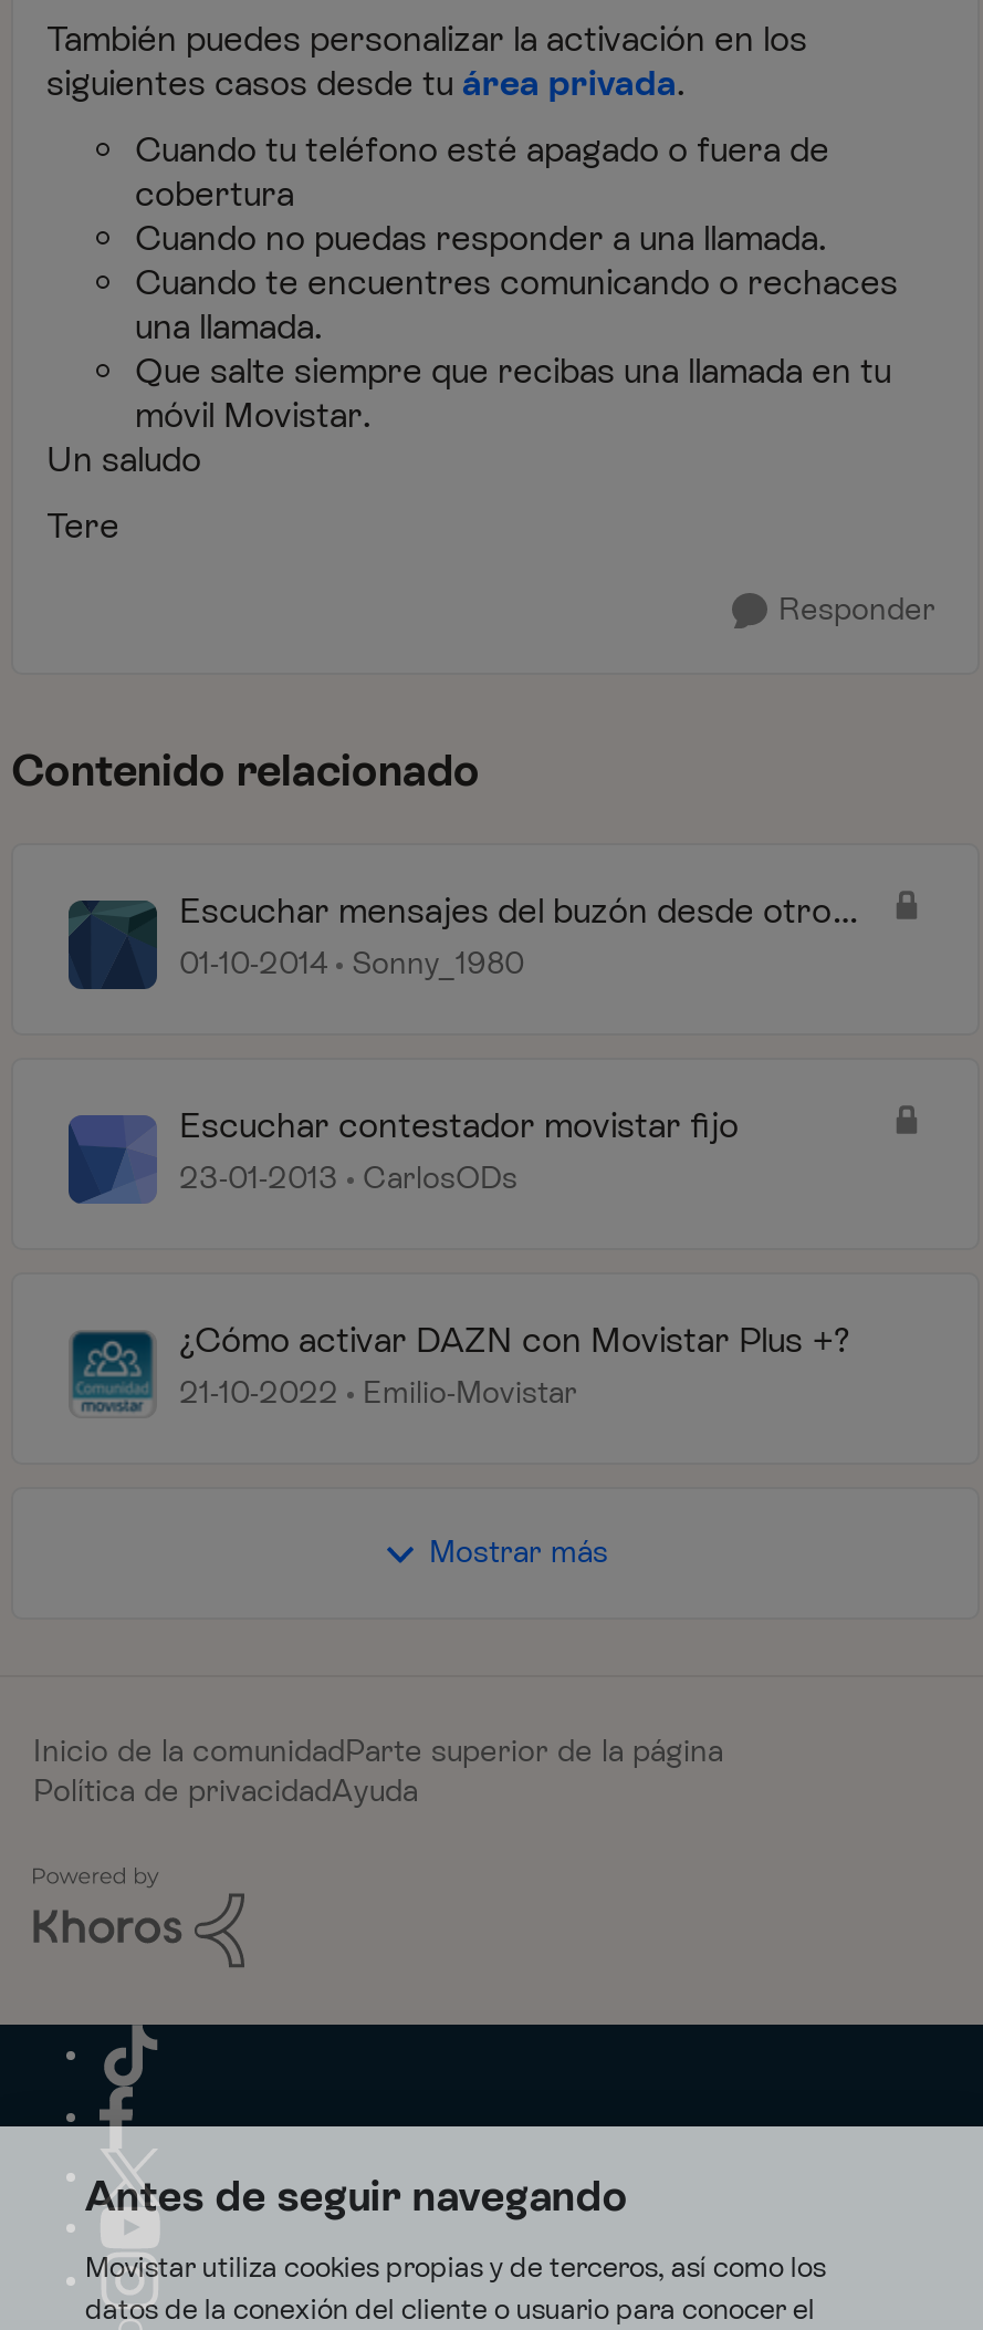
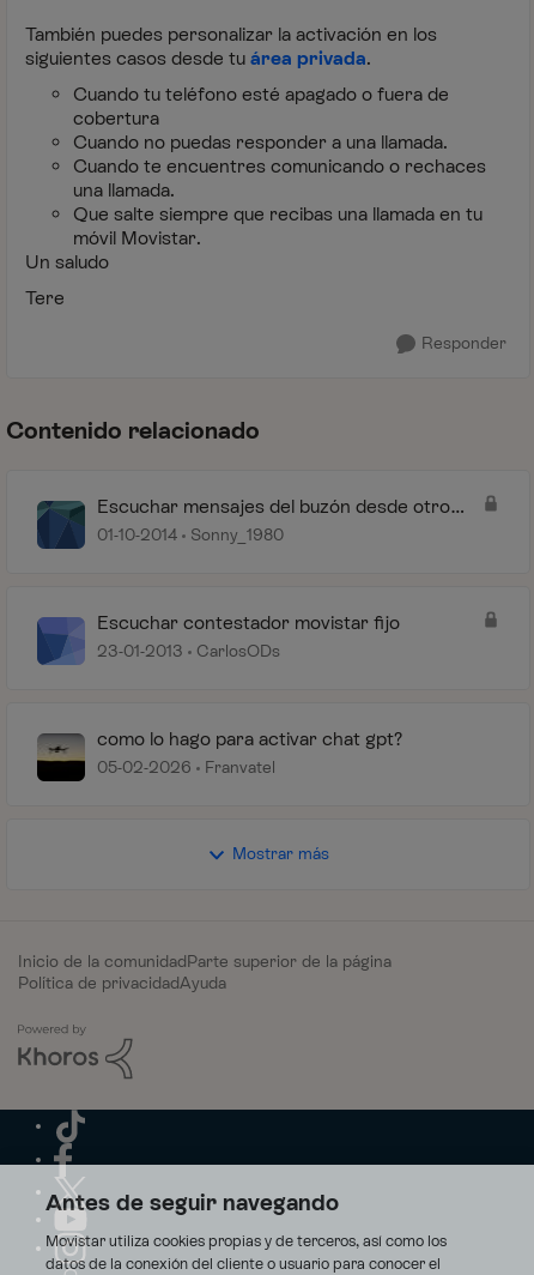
- [image]
- ¿Cómo activar DAZN con Movistar Plus +?
- 21-10-2022
- Emilio-Movistar
+ [image]
+ como lo hago para activar chat gpt?
+ 05-02-2026
+ Franvatel
